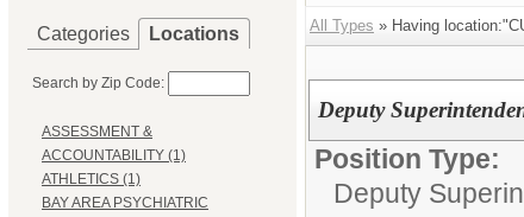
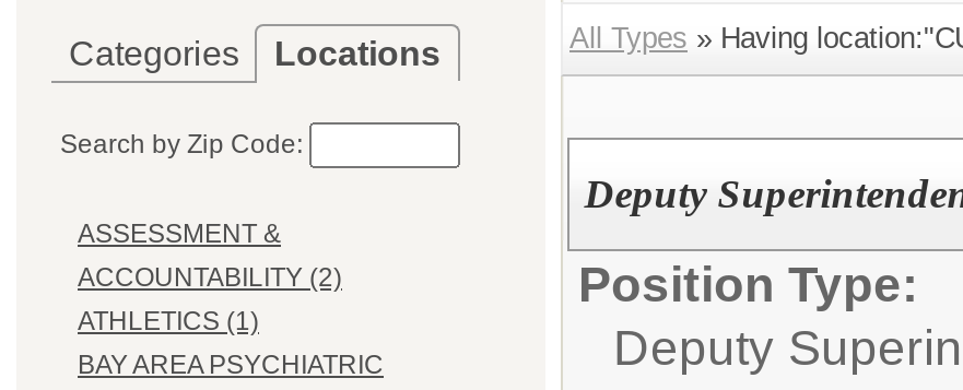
- ACCOUNTABILITY (1)
+ ACCOUNTABILITY (2)
